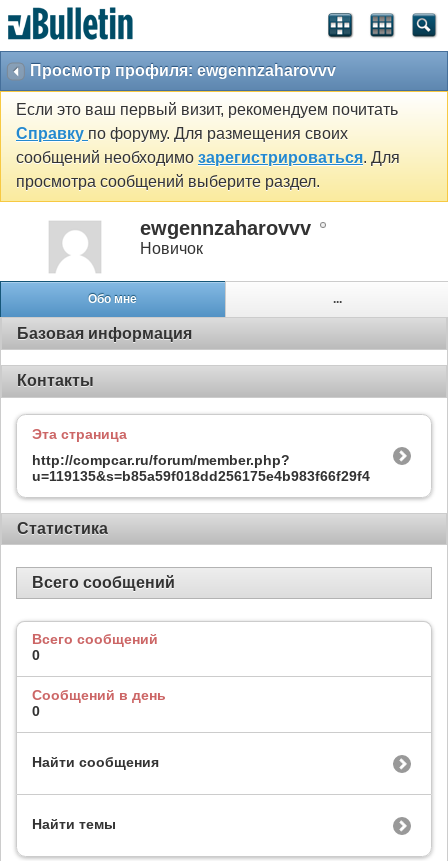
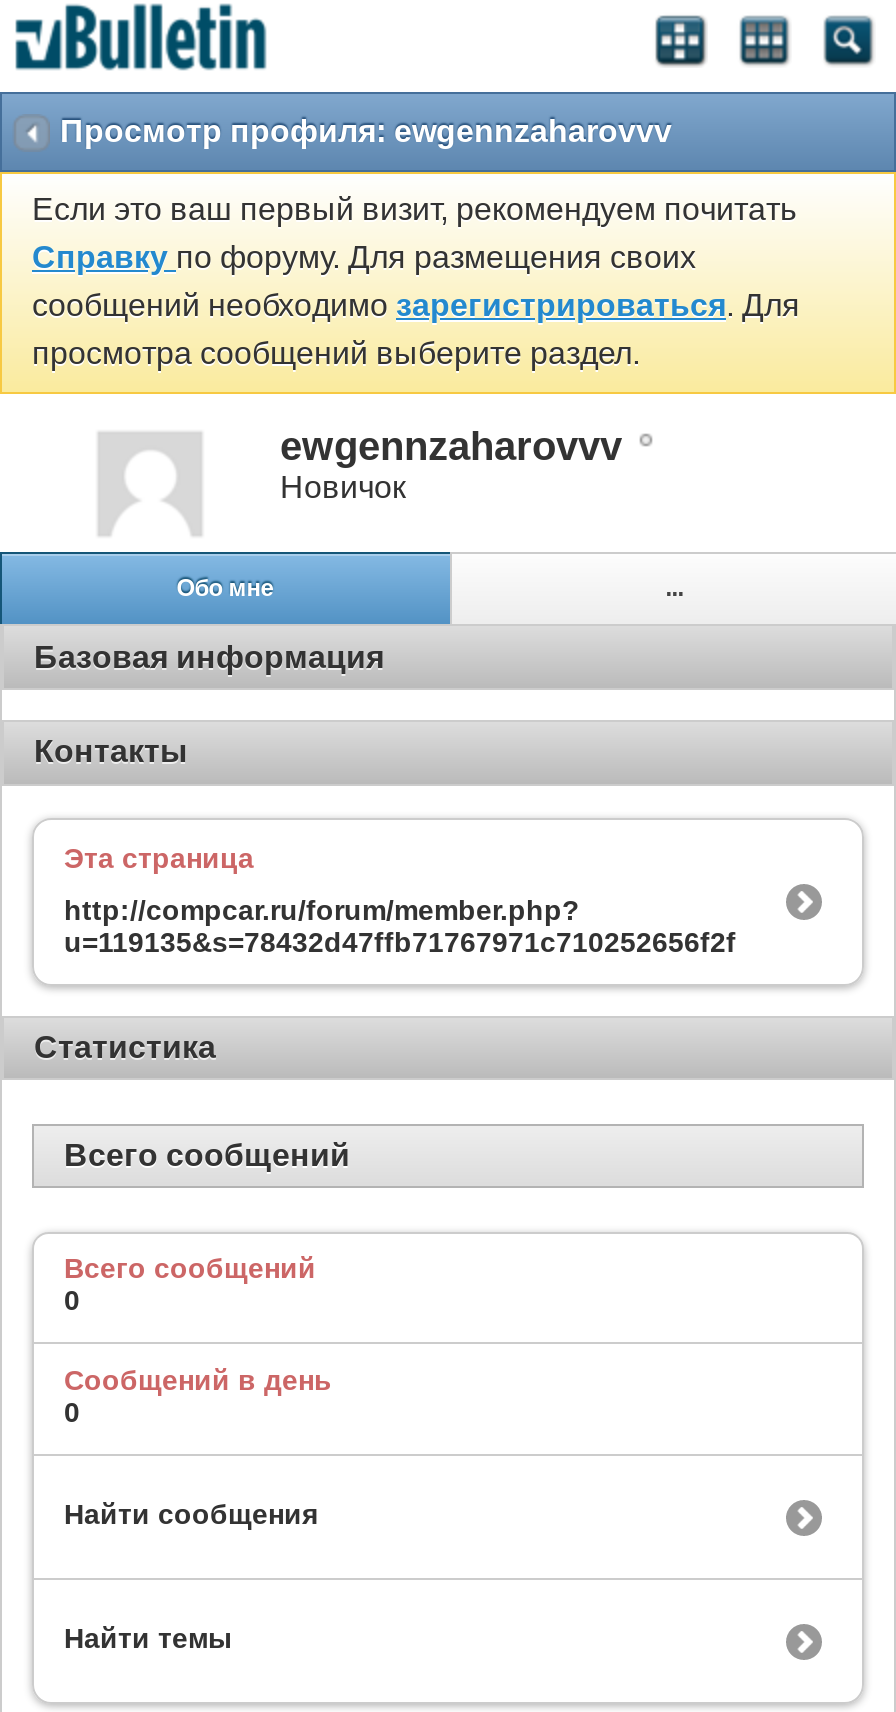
- u=119135&s=b85a59f018dd256175e4b983f66f29f4
+ u=119135&s=78432d47ffb71767971c710252656f2f
